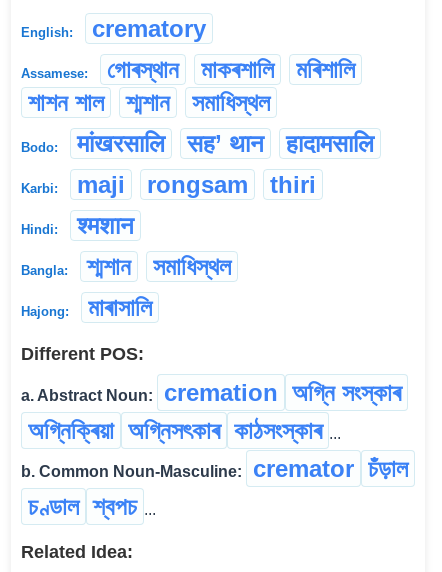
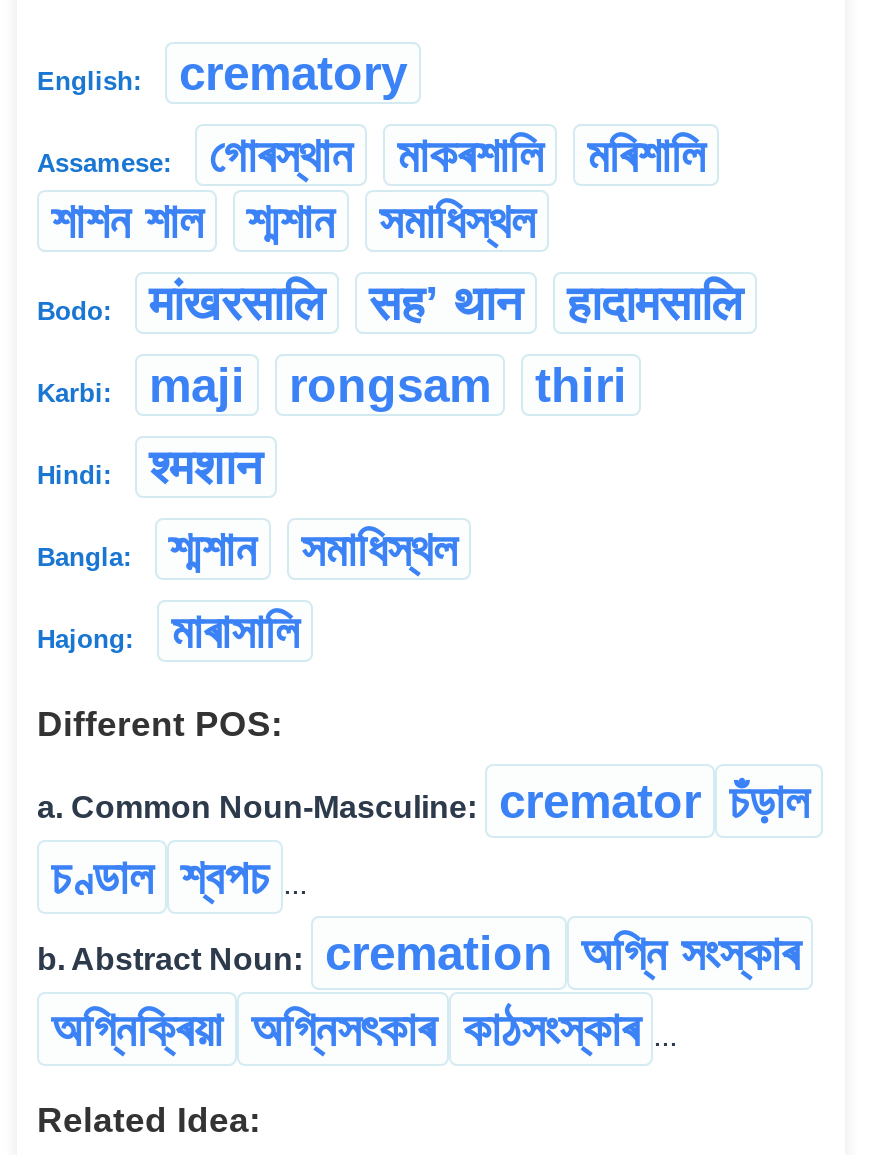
moved down: cremation অগ্নি সংস্কাৰ

- a. Abstract Noun:
+ a. Common Noun-Masculine:
+ b. Abstract Noun:

moved down: অগ্নিক্ৰিয়া অগ্নিসৎকাৰ কাঠসংস্কাৰ ...

moved up: cremator চঁড়াল | চণ্ডাল শ্বপচ ...

- b. Common Noun-Masculine:
